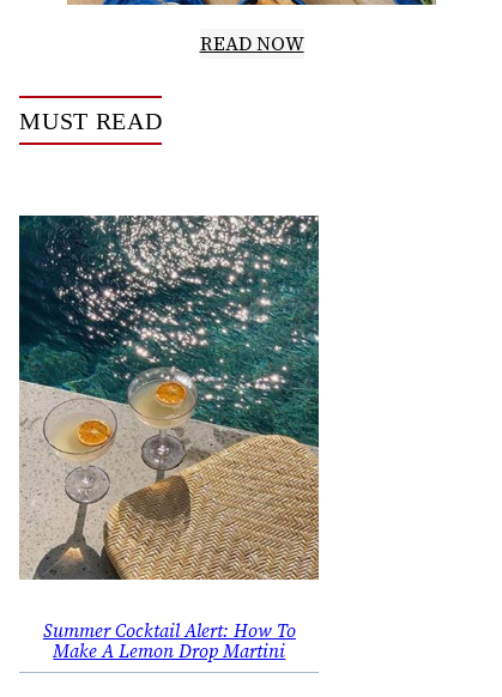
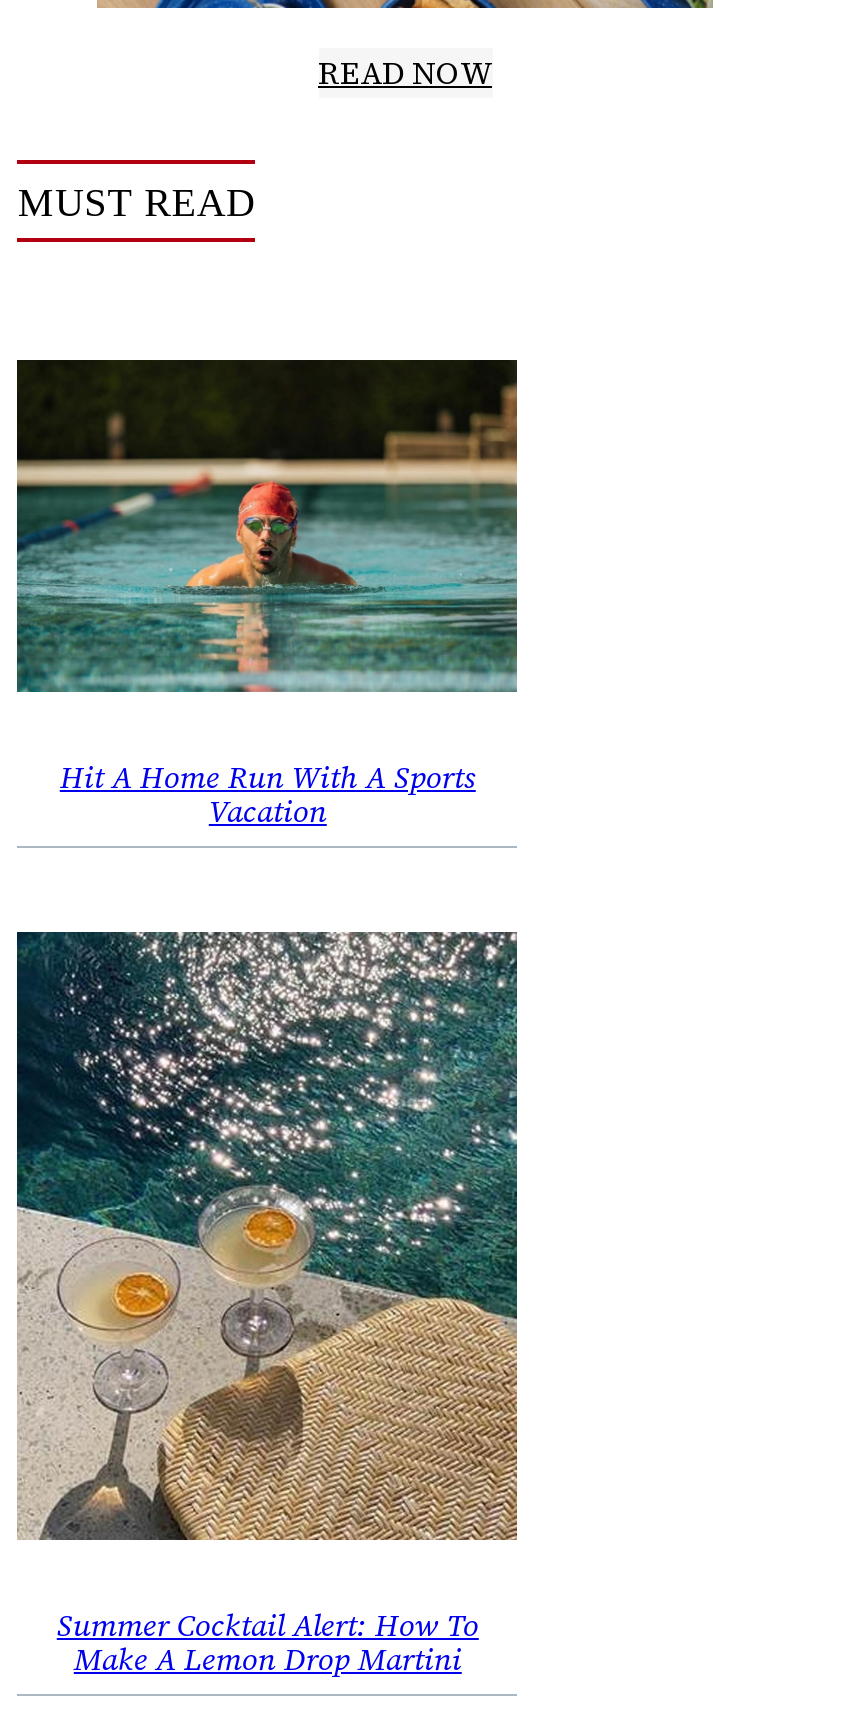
+ [image]
+ Hit A Home Run With A Sports
+ Vacation
